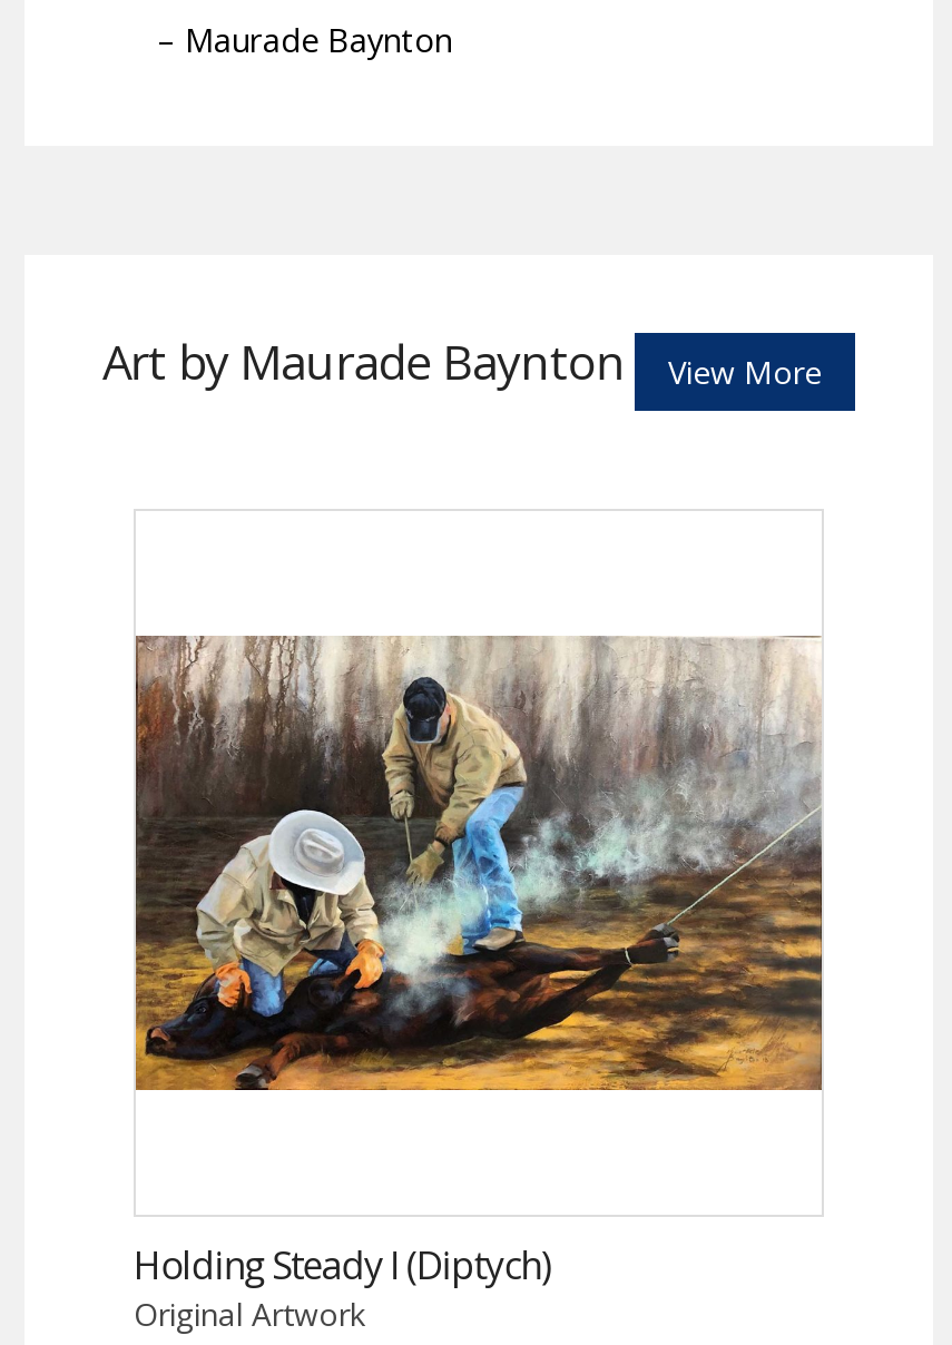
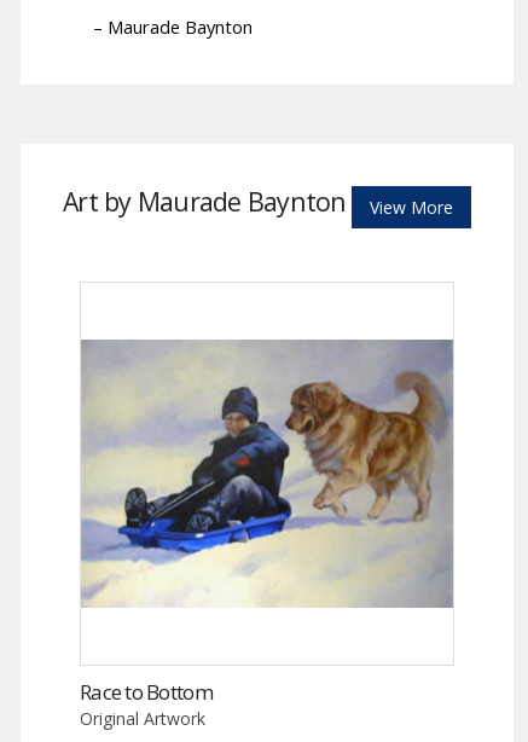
- [image]
+ [image]

- Holding Steady I (Diptych)
+ Race to Bottom
